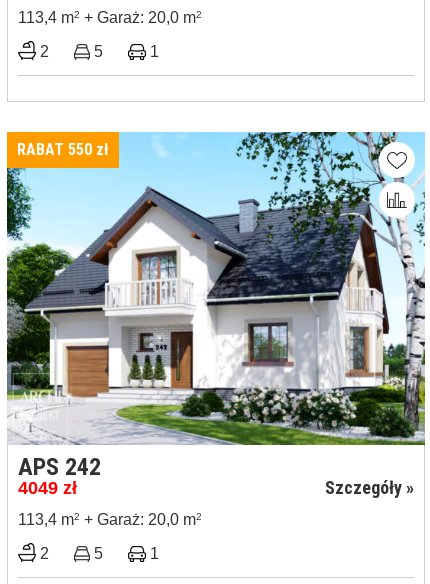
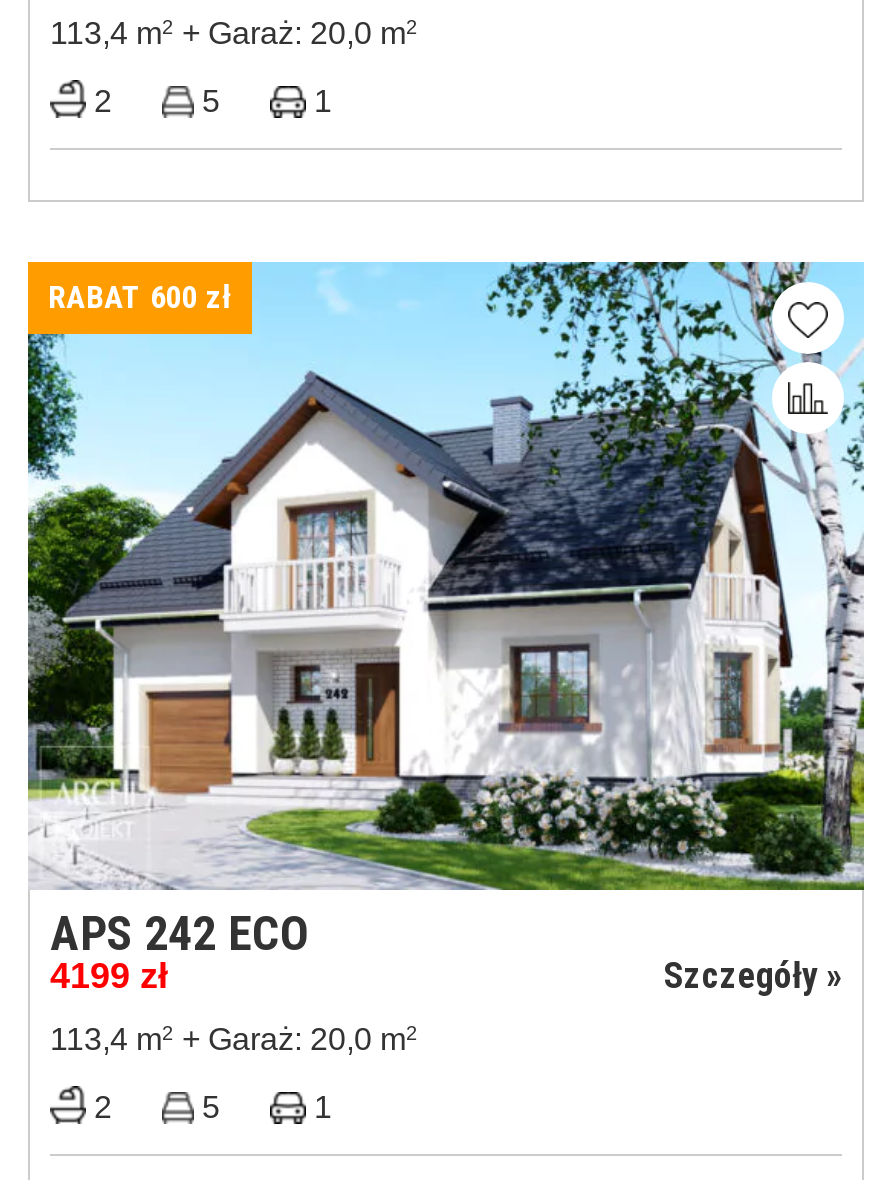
- RABAT 550 zł
+ RABAT 600 zł

- APS 242
- 4049 zł
+ APS 242 ECO
+ 4199 zł
